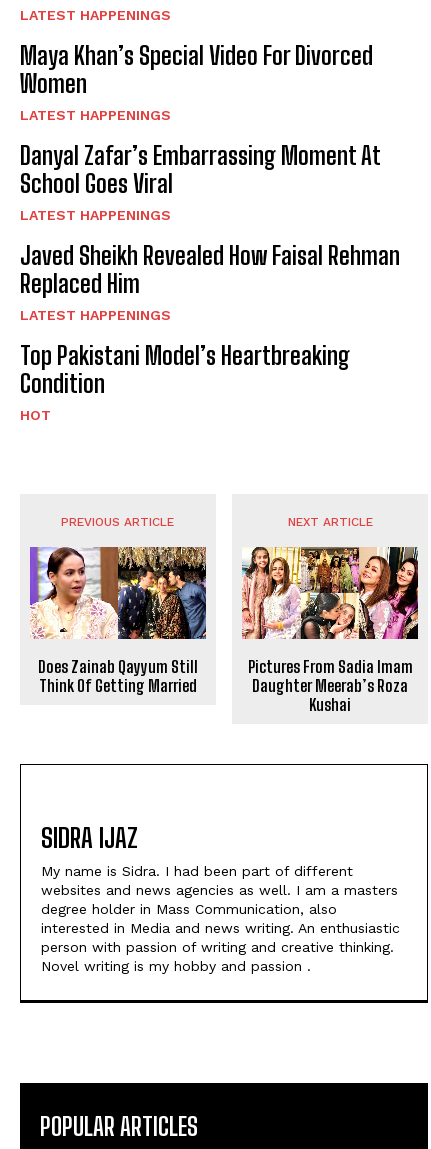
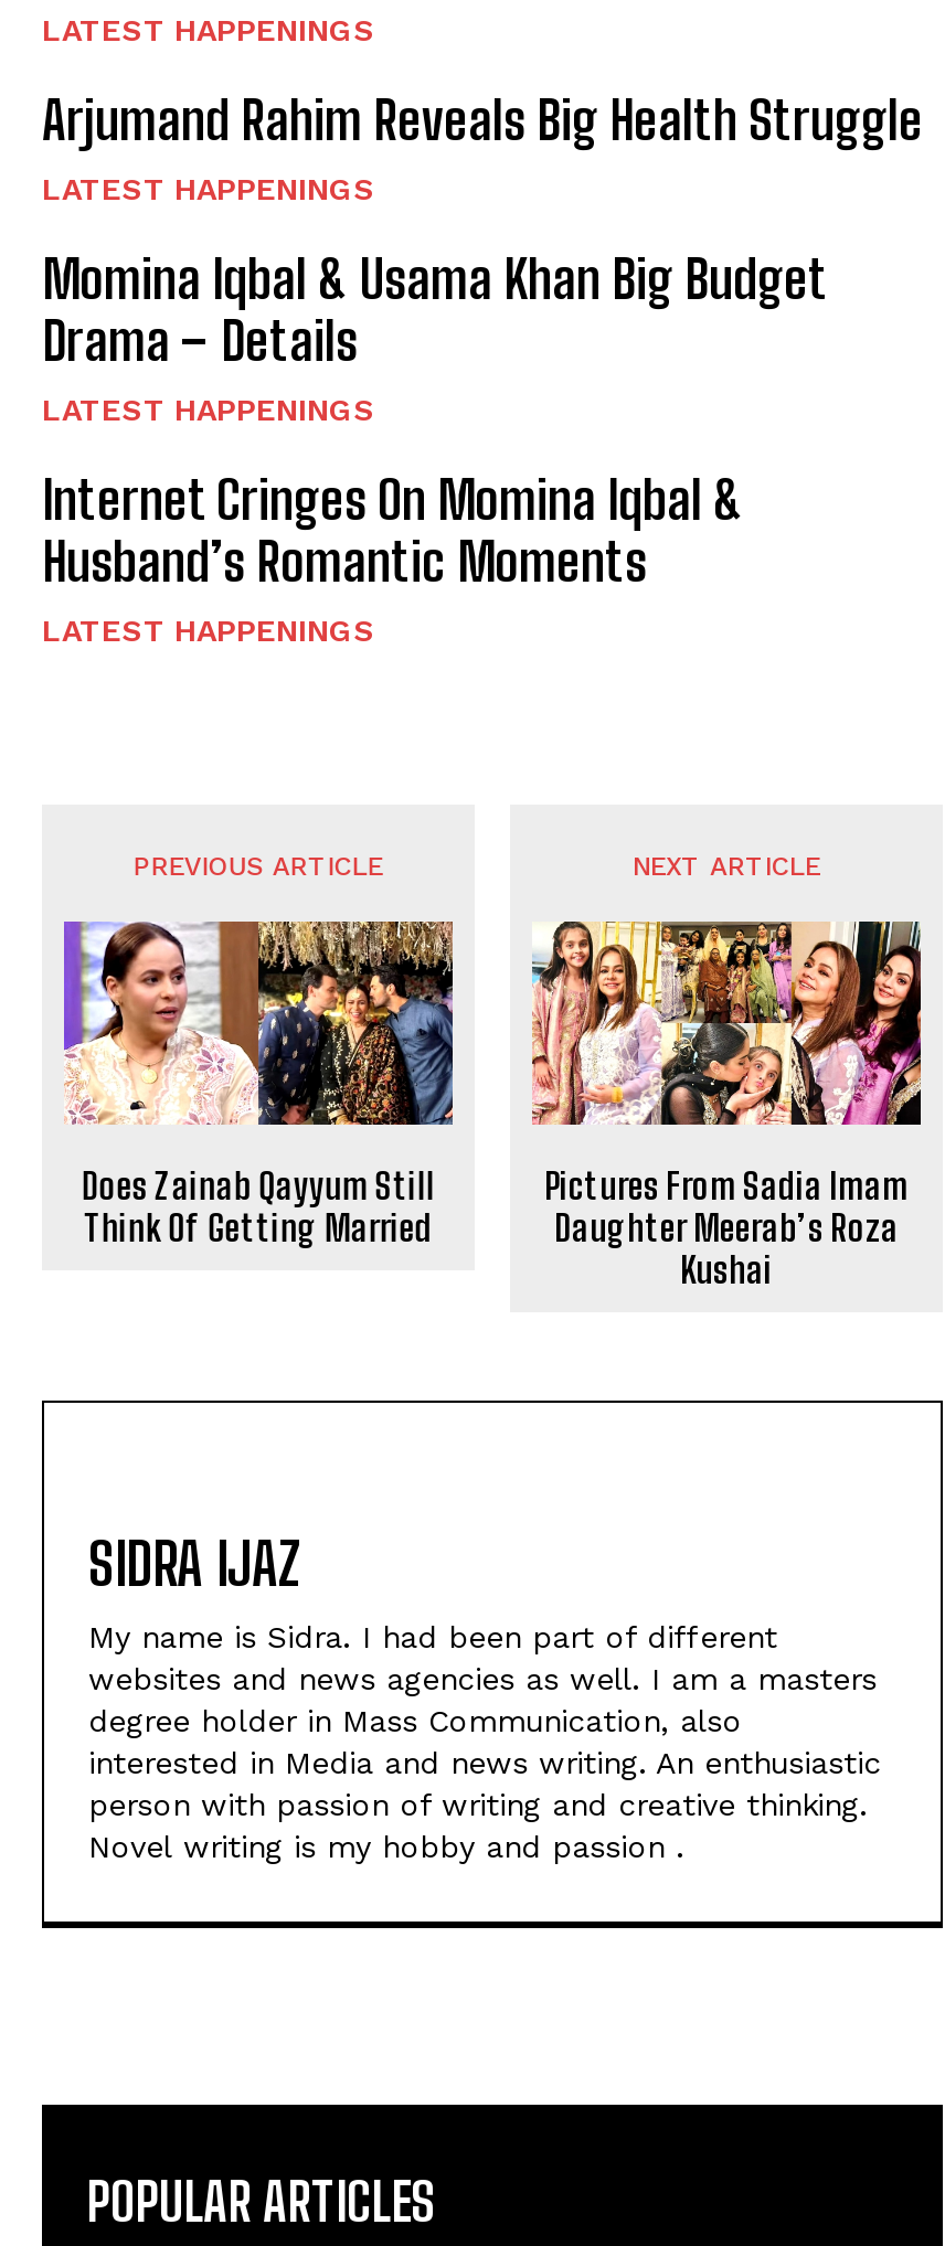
- Maya Khan’s Special Video For Divorced
- Women
+ Arjumand Rahim Reveals Big Health Struggle

- Danyal Zafar’s Embarrassing Moment At
- School Goes Viral
+ Momina Iqbal & Usama Khan Big Budget
+ Drama – Details

- Javed Sheikh Revealed How Faisal Rehman
- Replaced Him
+ Internet Cringes On Momina Iqbal &
+ Husband’s Romantic Moments

- Top Pakistani Model’s Heartbreaking
- Condition
- HOT
